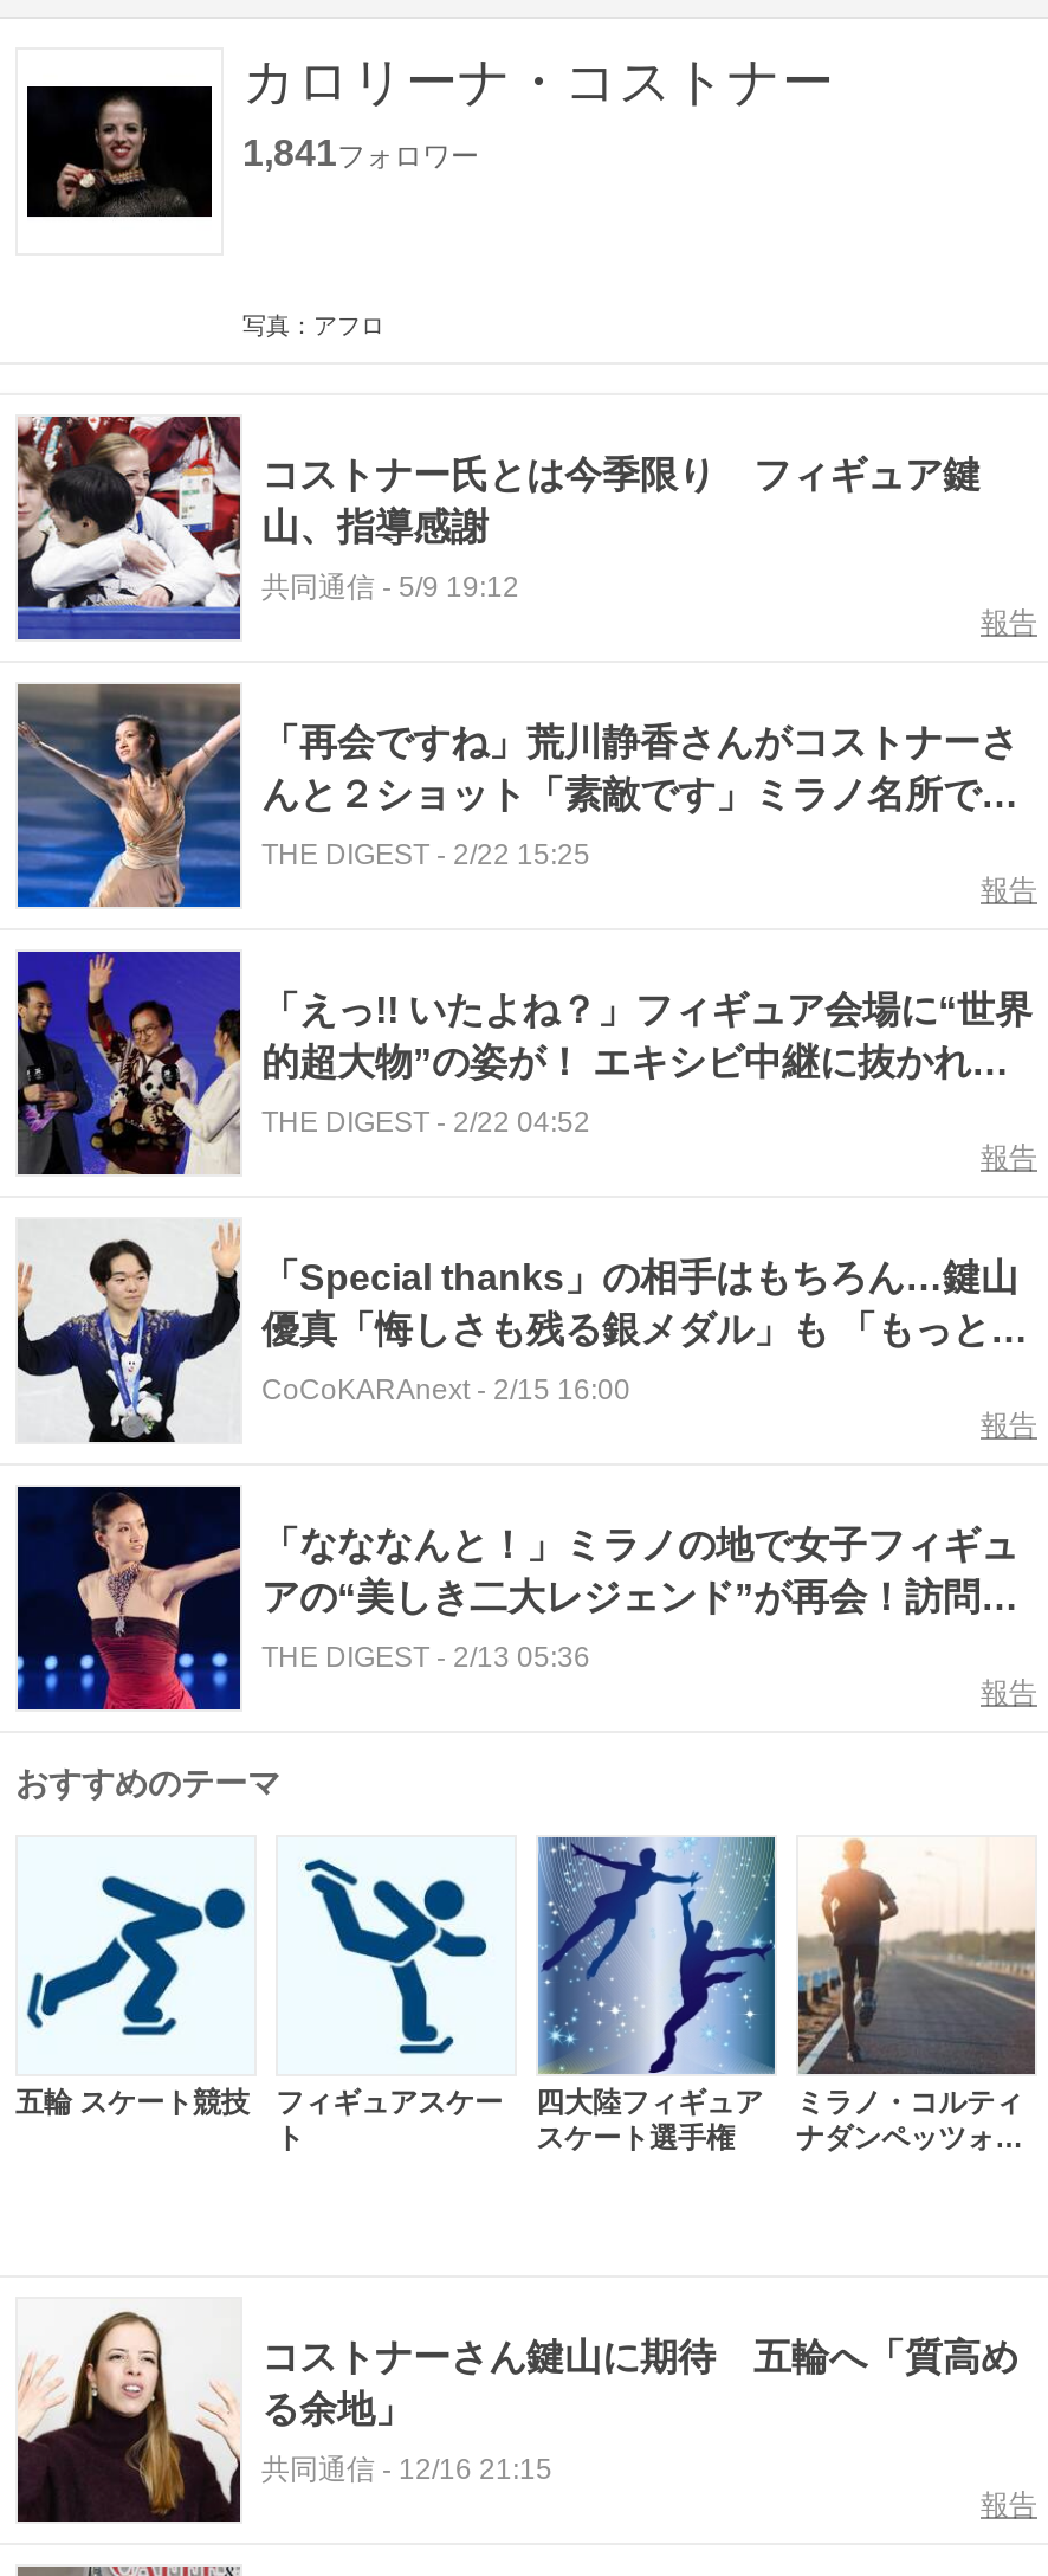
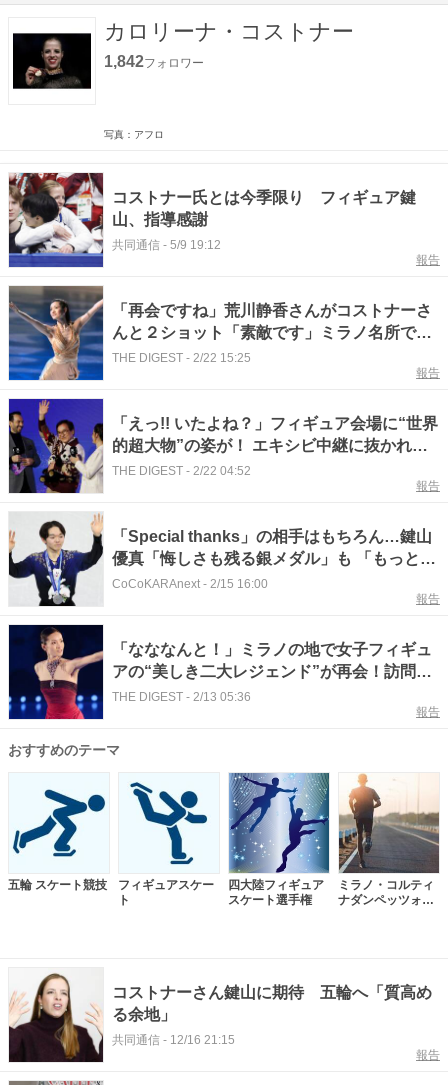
- 1,841フォロワー
+ 1,842フォロワー
